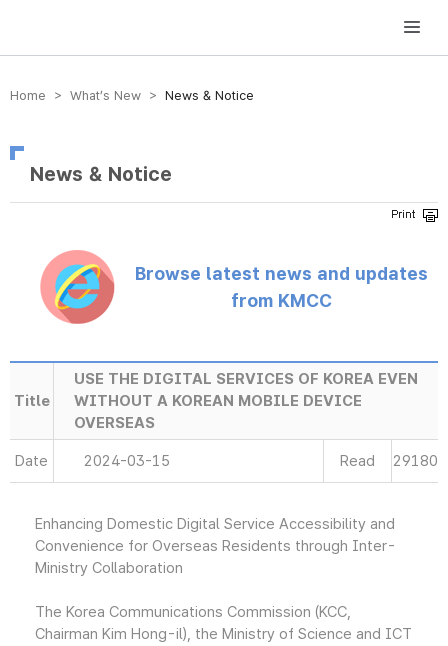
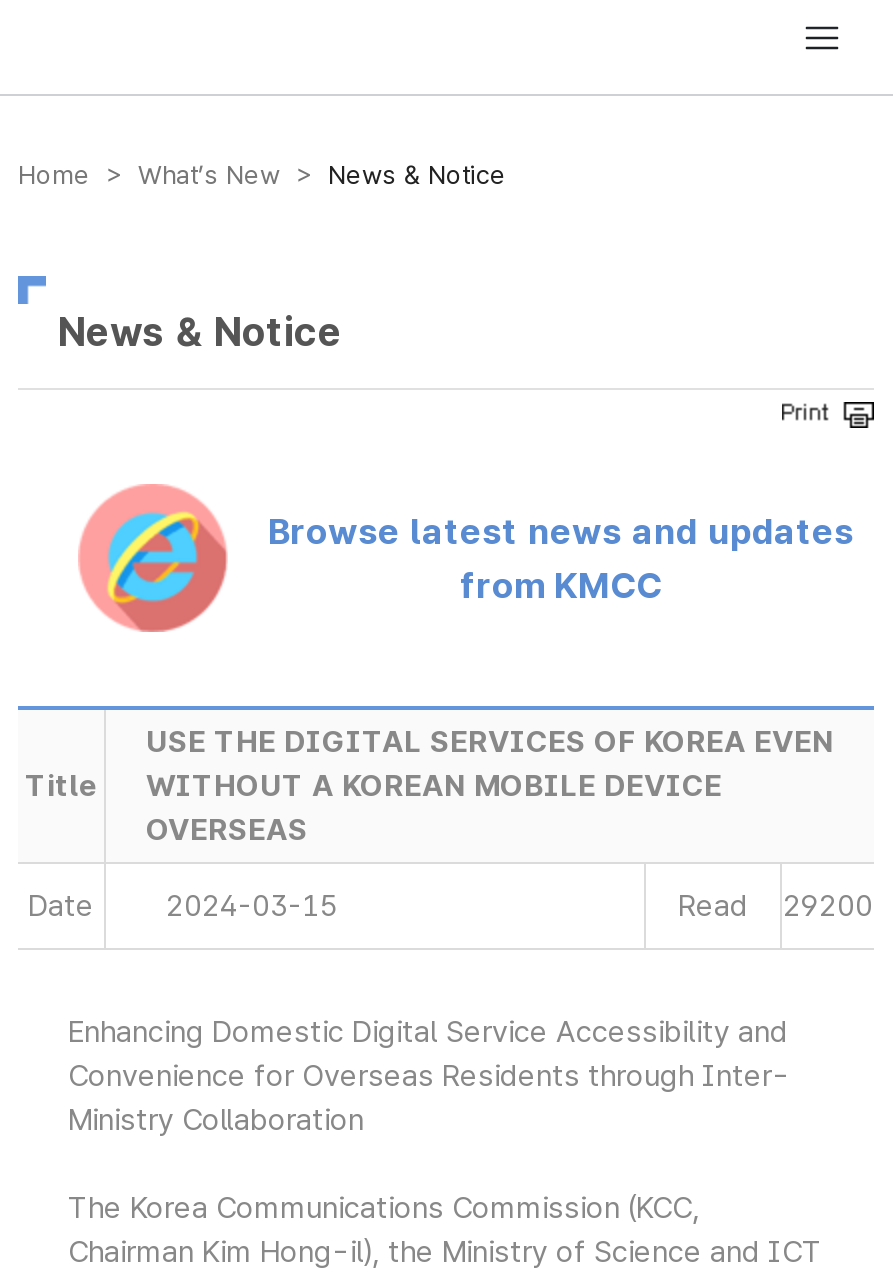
- Read 29180
+ Read 29200
